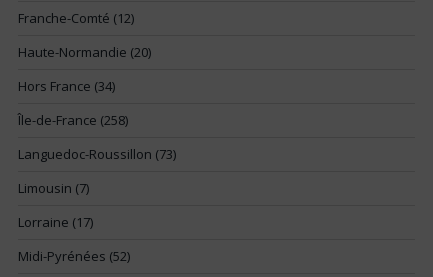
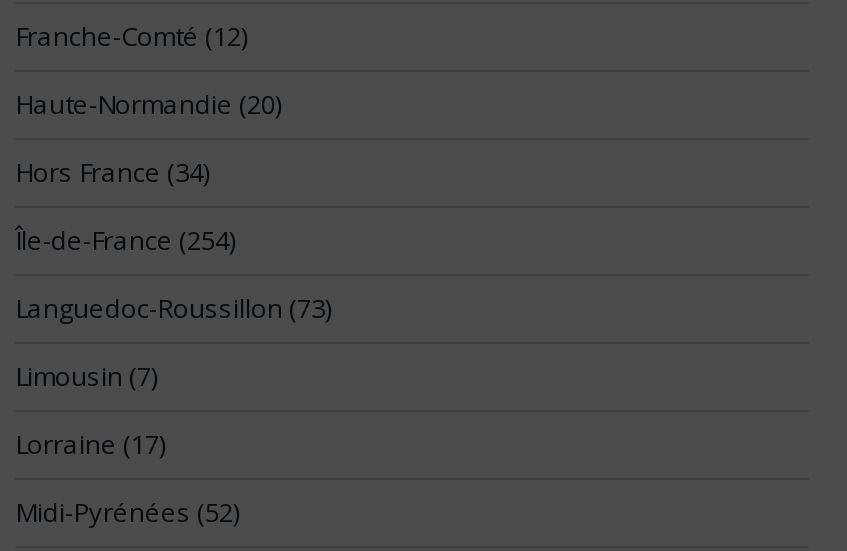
- Île-de-France (258)
+ Île-de-France (254)
